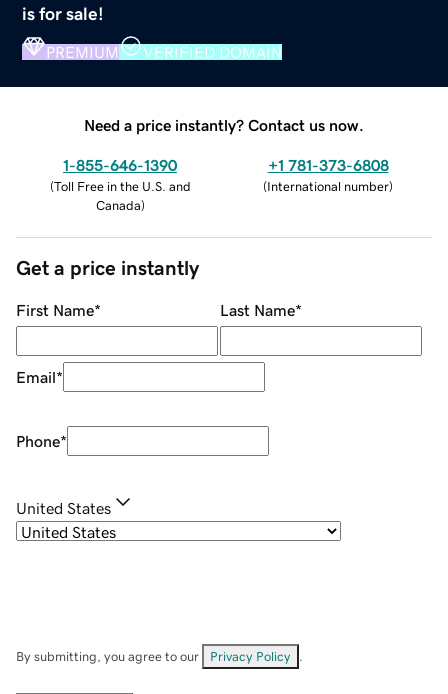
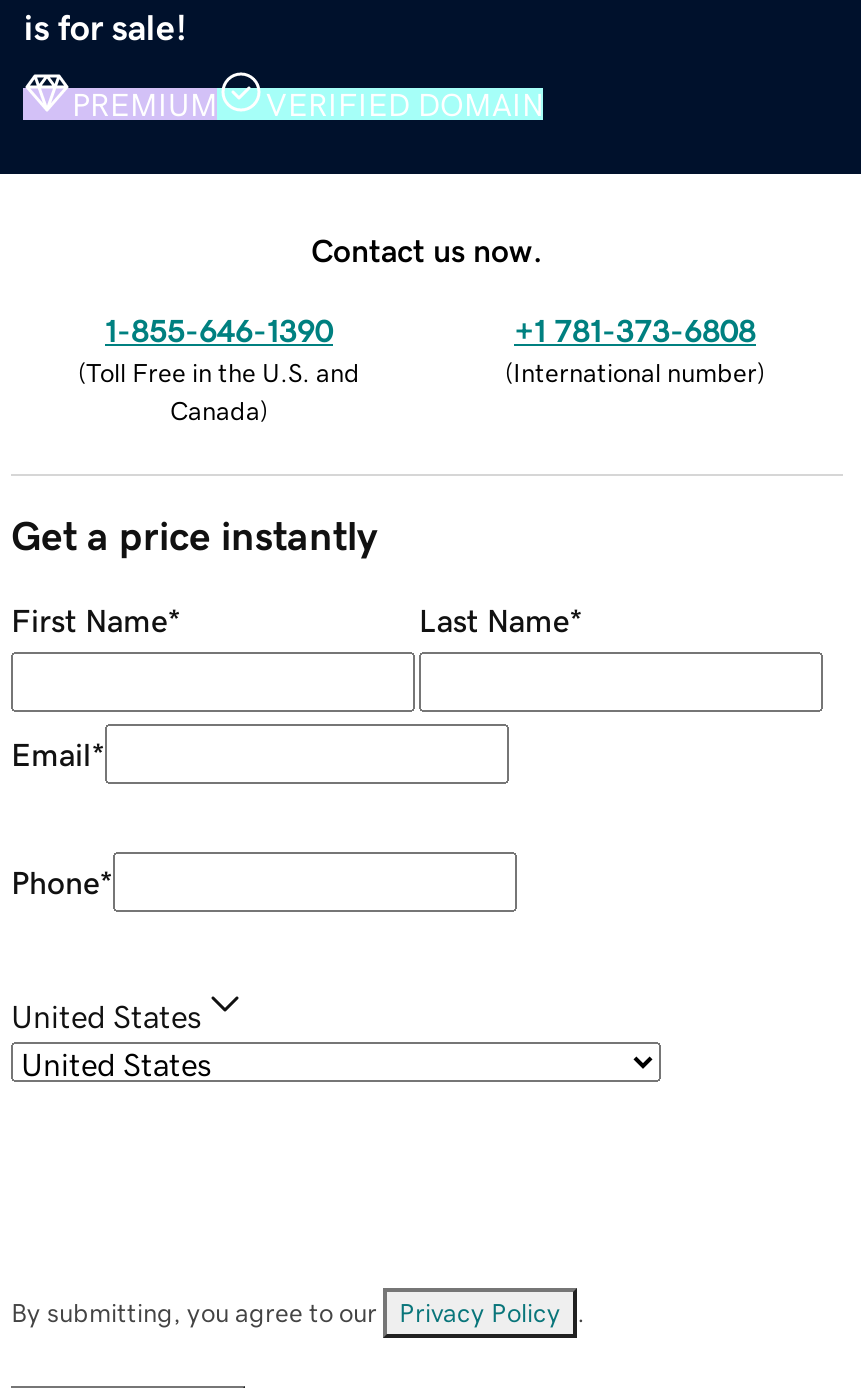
- Need a price instantly? Contact us now.
+ Contact us now.
